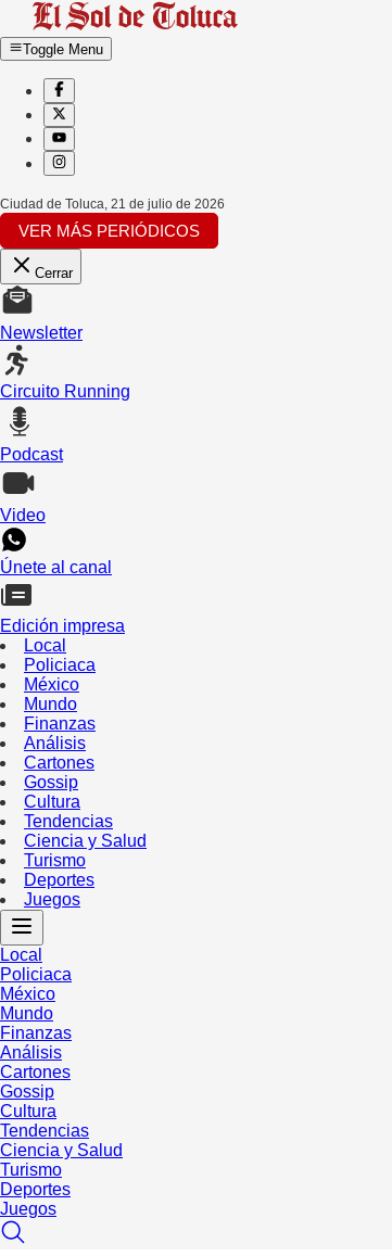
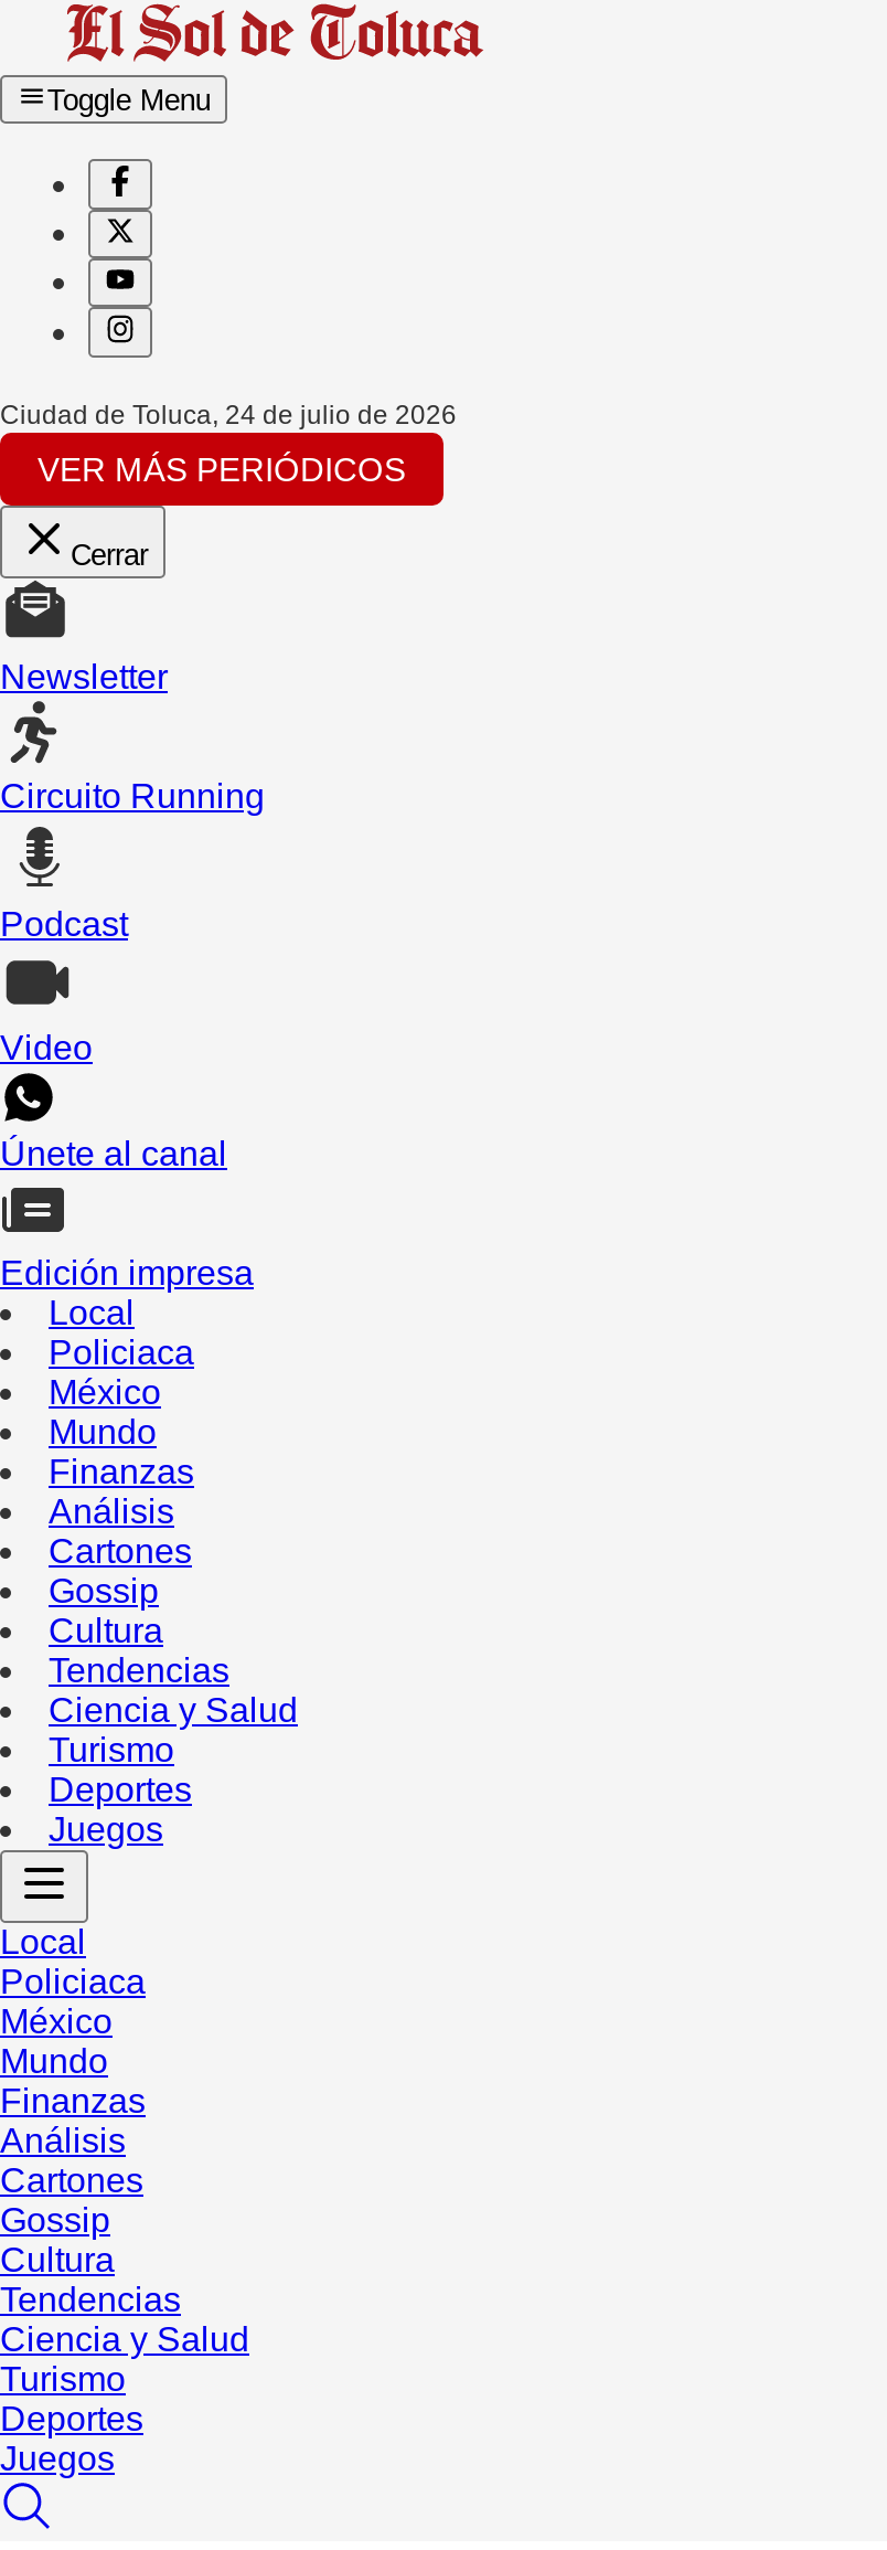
- Ciudad de Toluca, 21 de julio de 2026
+ Ciudad de Toluca, 24 de julio de 2026
